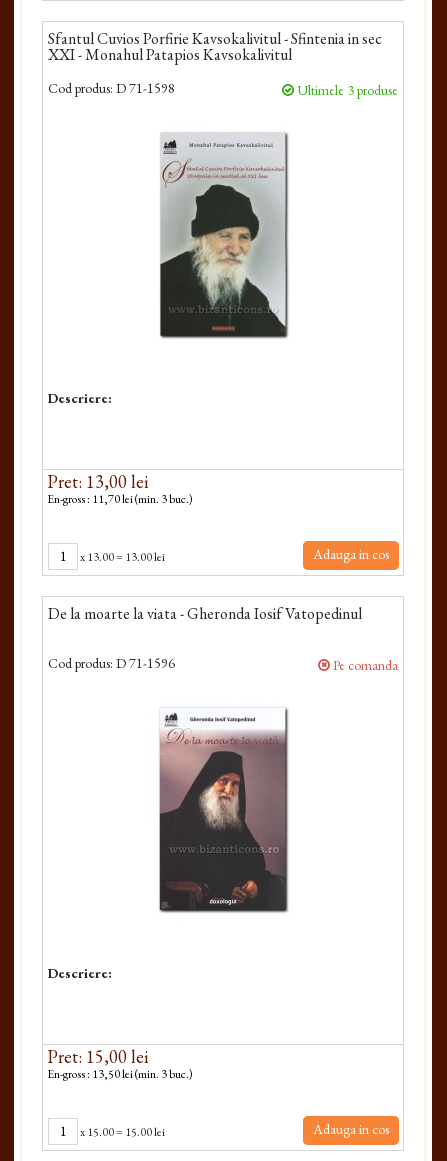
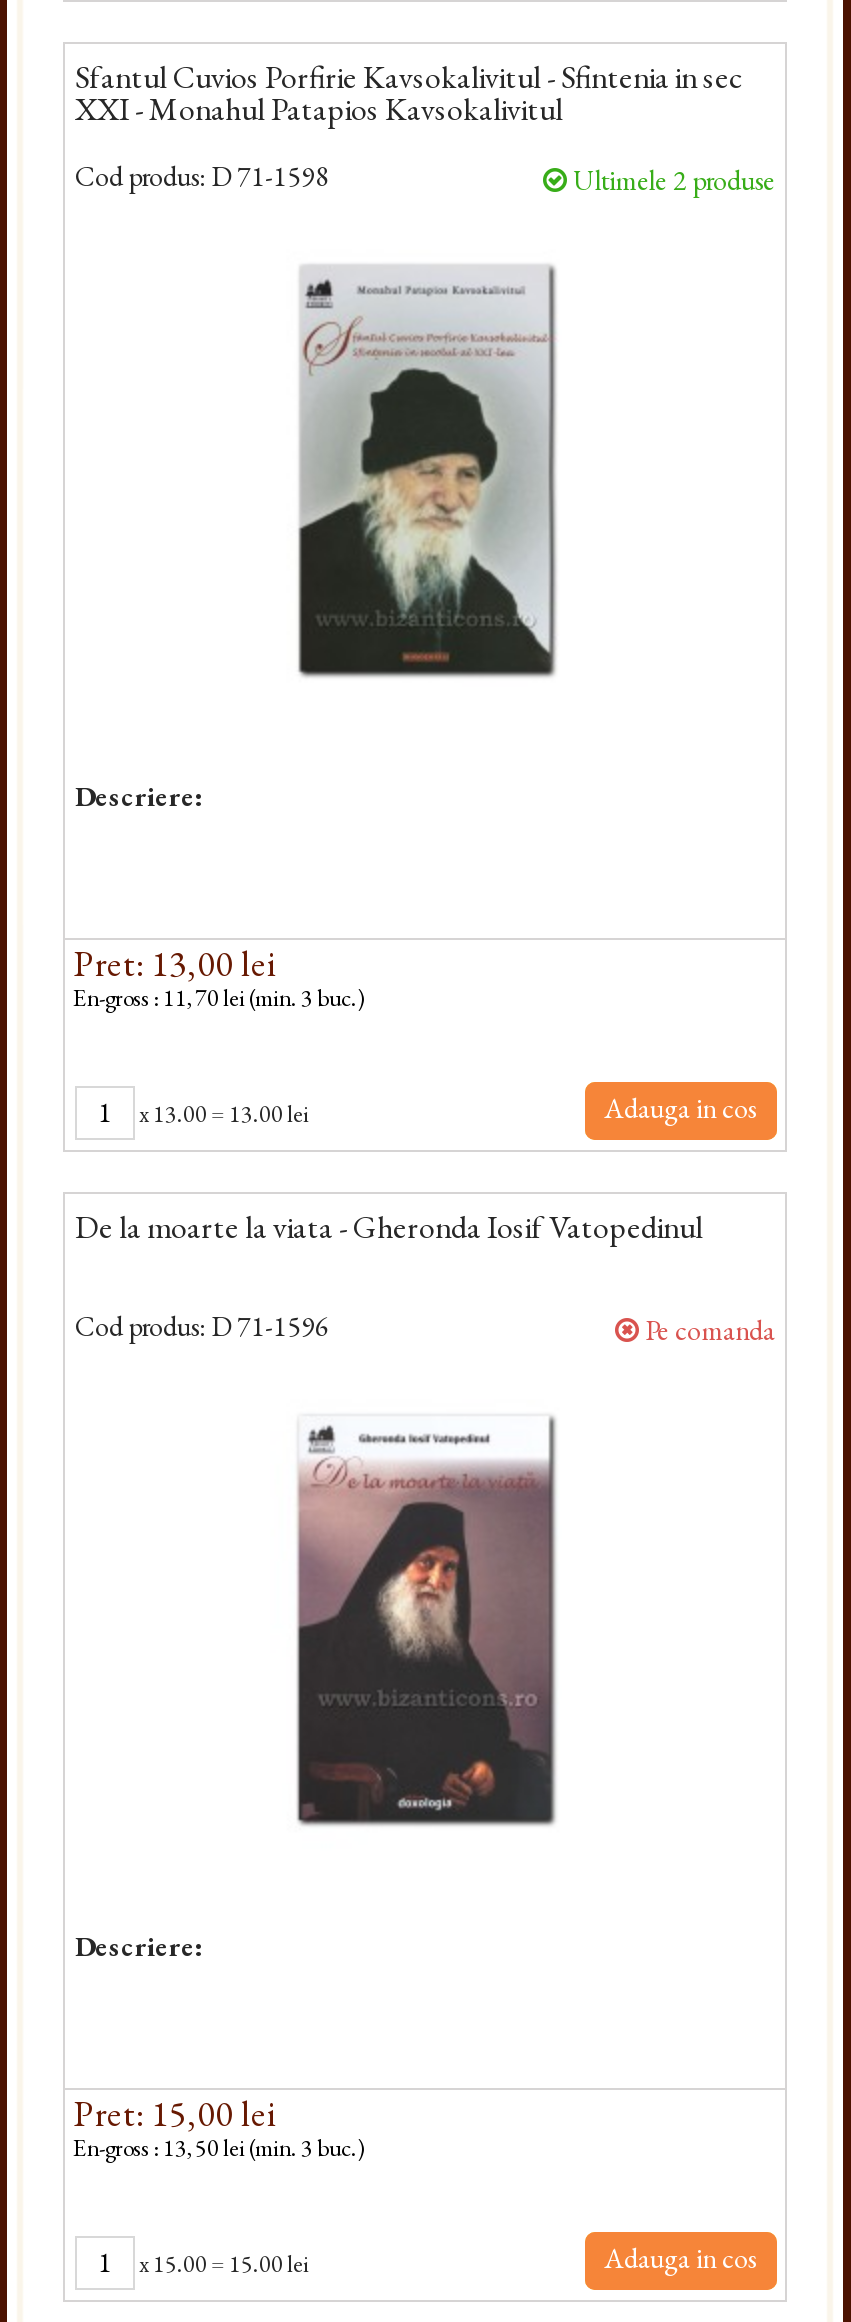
- Ultimele 3 produse
+ Ultimele 2 produse
